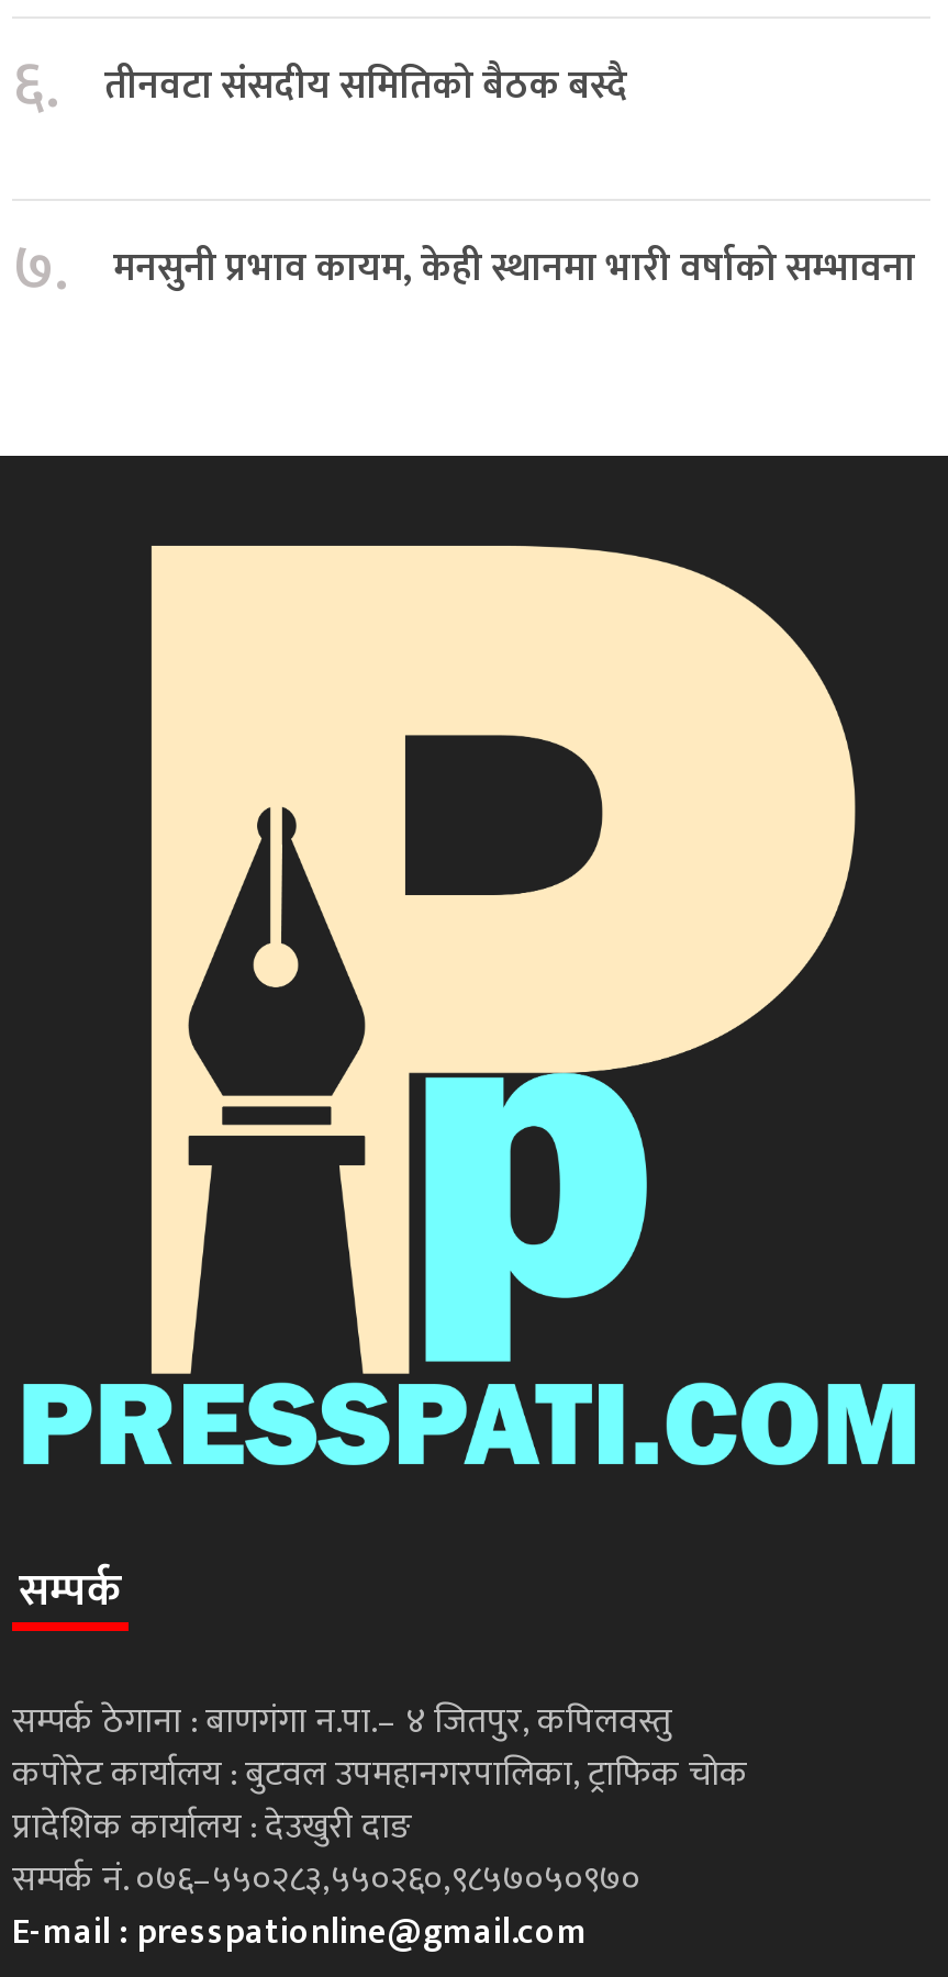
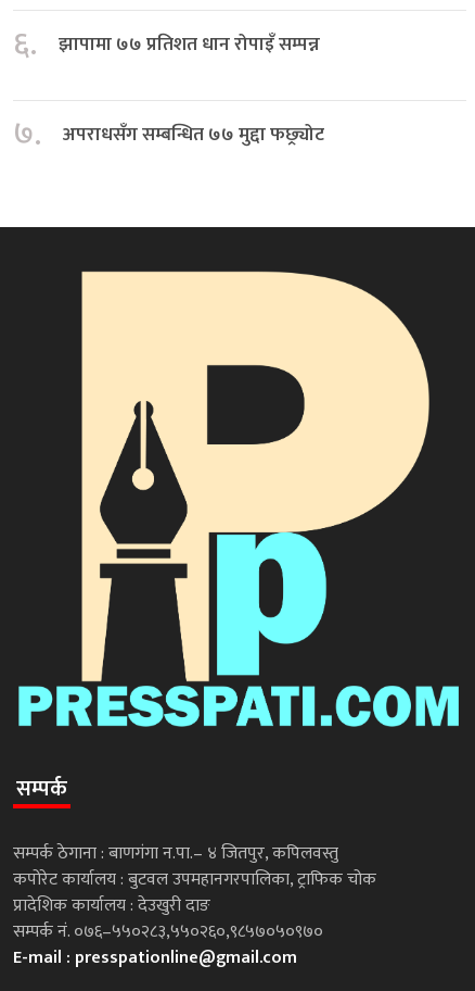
- तीनवटा संसदीय समितिको बैठक बस्दै
+ झापामा ७७ प्रतिशत धान रोपाइँ सम्पन्न

- मनसुनी प्रभाव कायम, केही स्थानमा भारी वर्षाको सम्भावना
+ अपराधसँग सम्बन्धित ७७ मुद्दा फछ्र्योट
